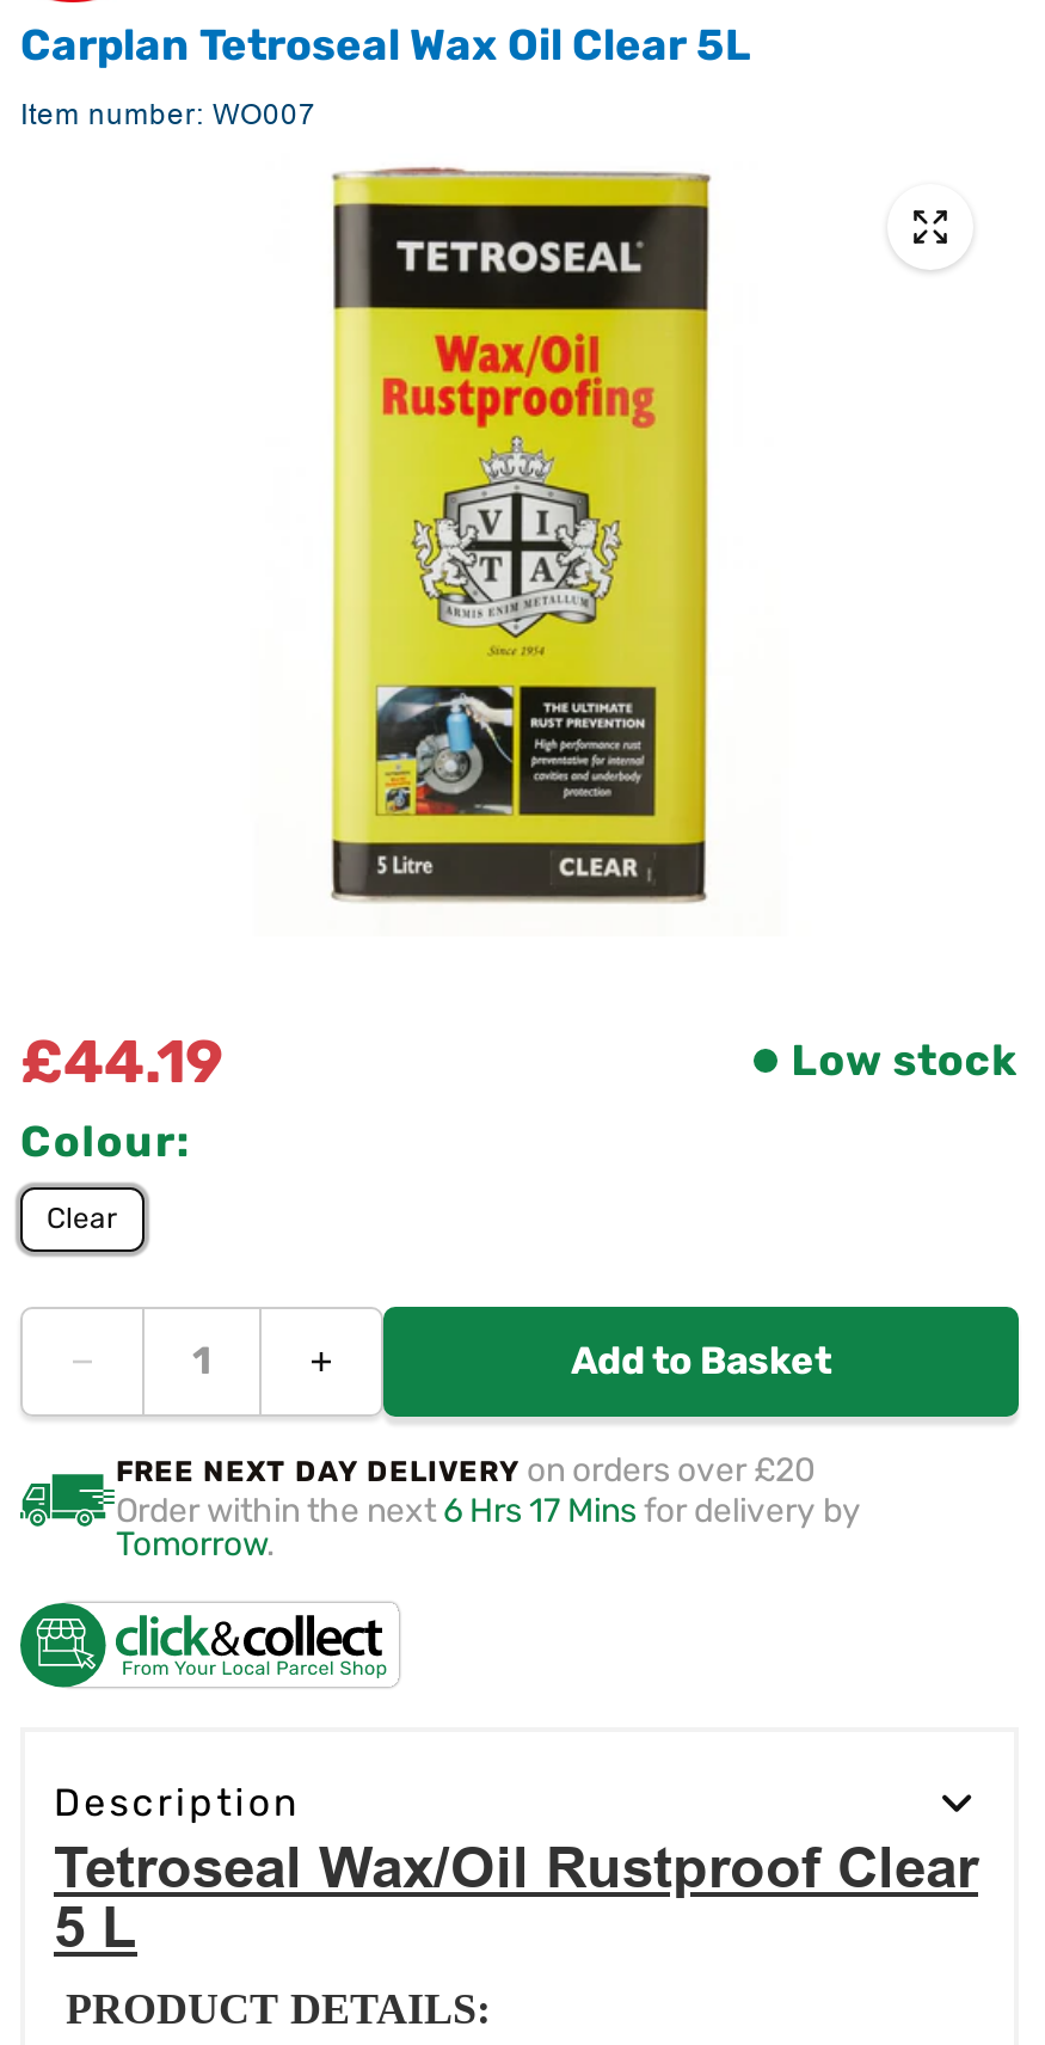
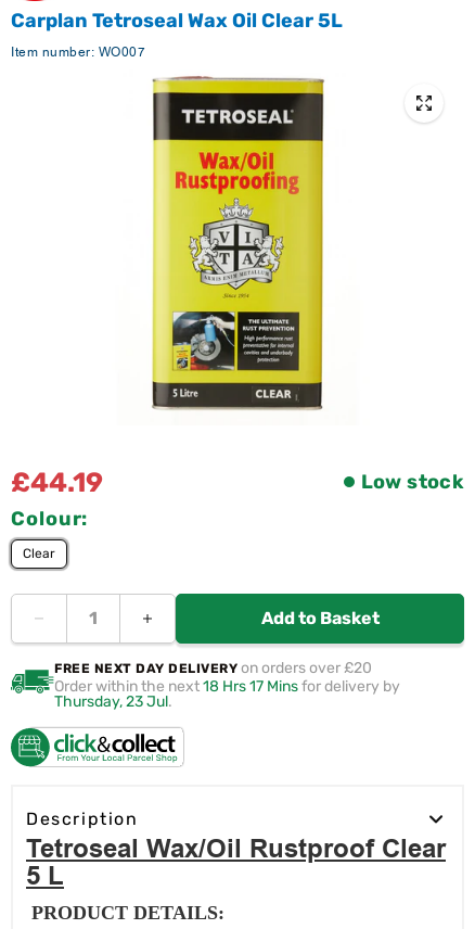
- Order within the next 6 Hrs 17 Mins for delivery by
- Tomorrow.
+ Order within the next 18 Hrs 17 Mins for delivery by
+ Thursday, 23 Jul.
